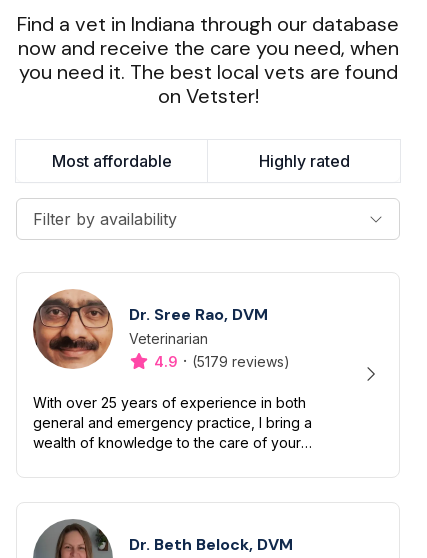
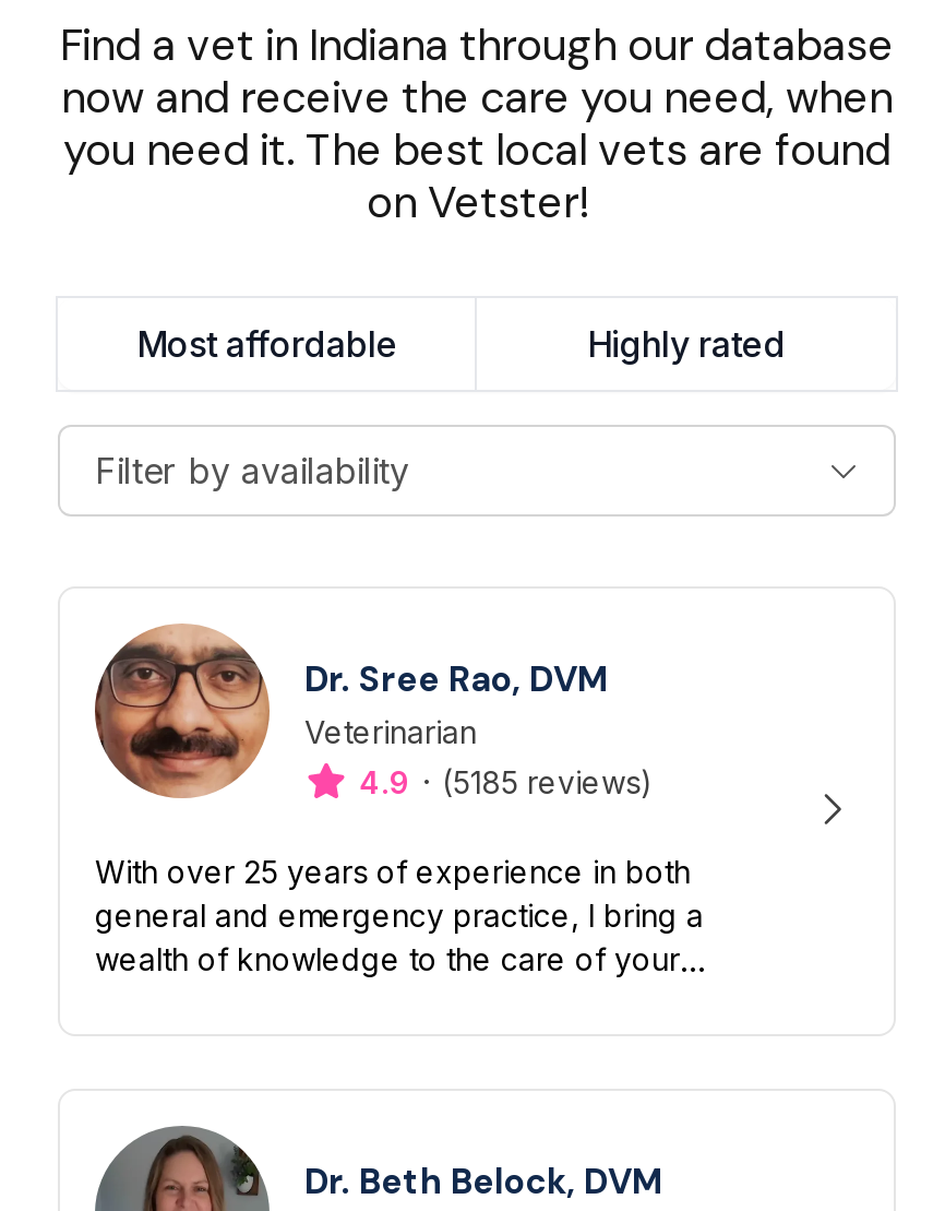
- 4.9 · (5179 reviews)
+ 4.9 · (5185 reviews)
